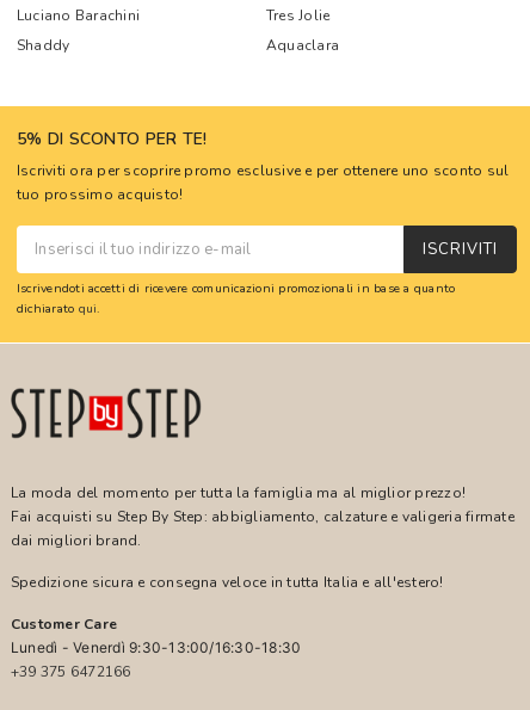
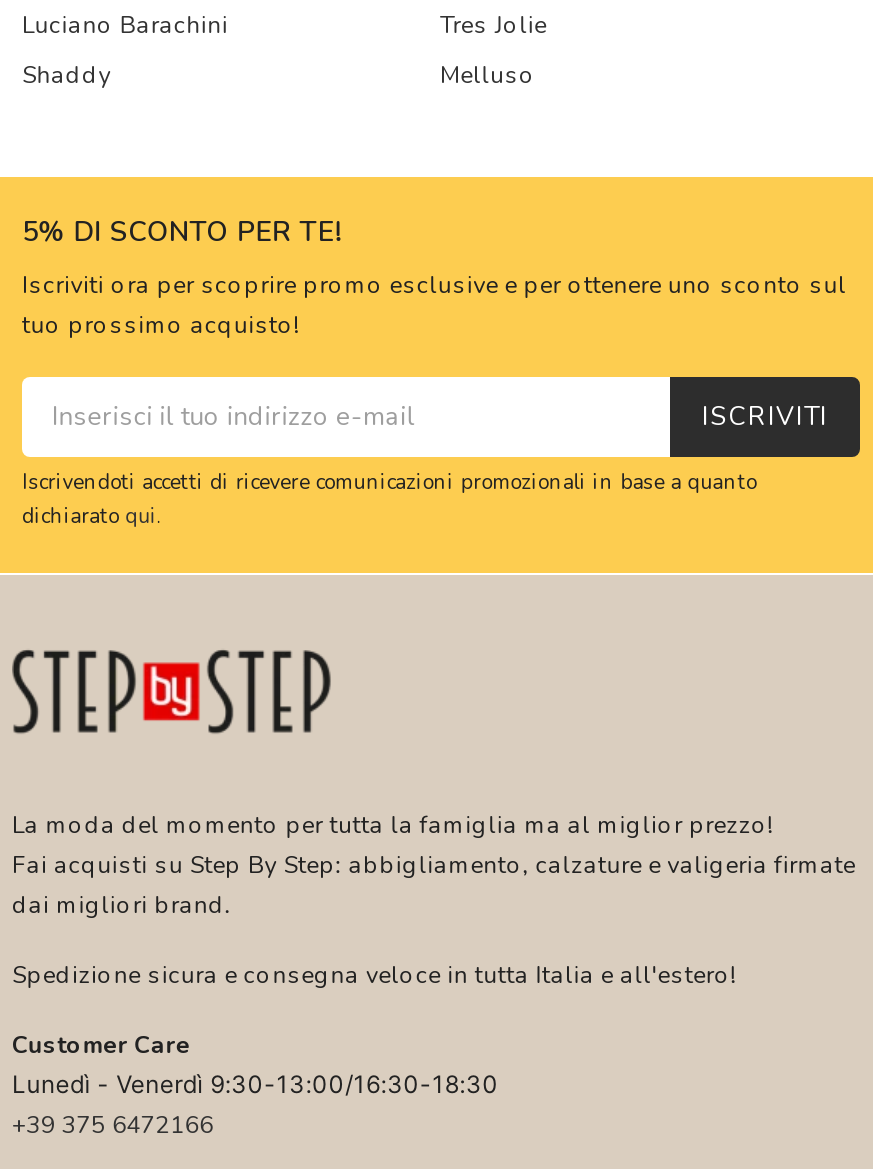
- Aquaclara
+ Melluso
